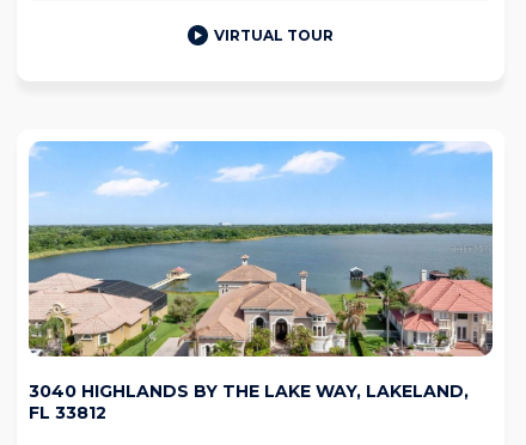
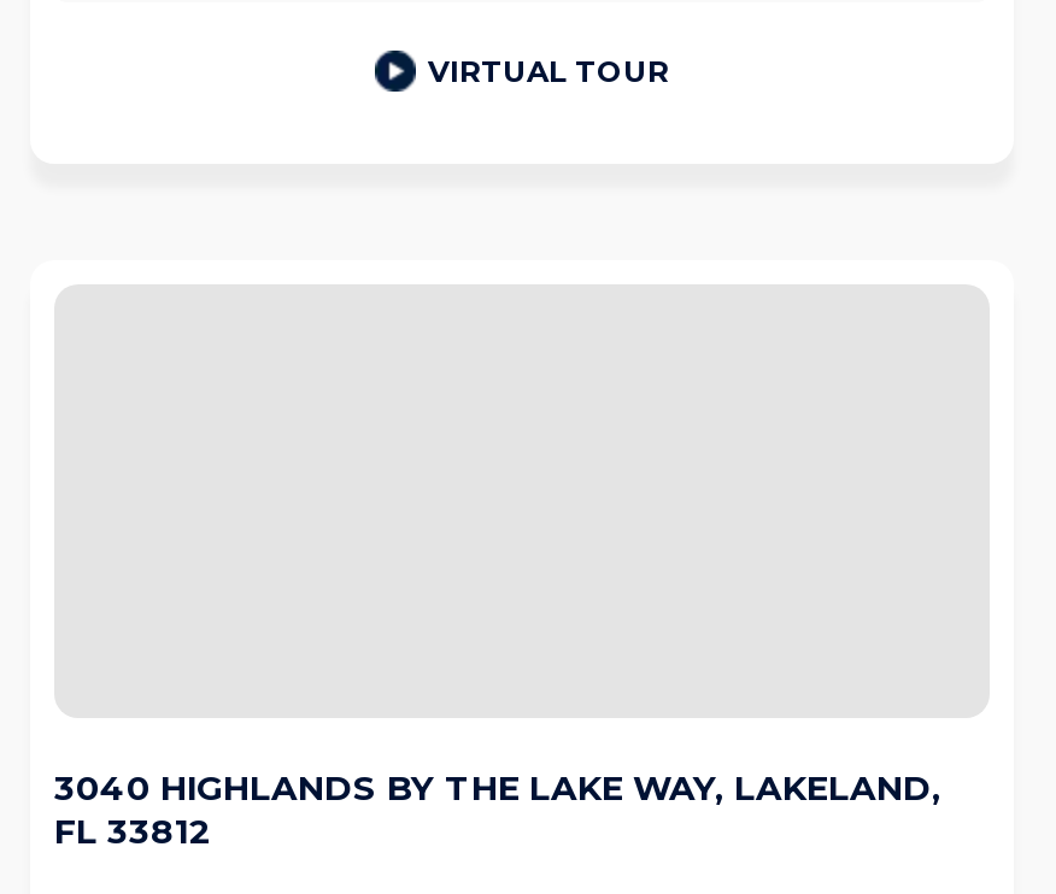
- [image]
